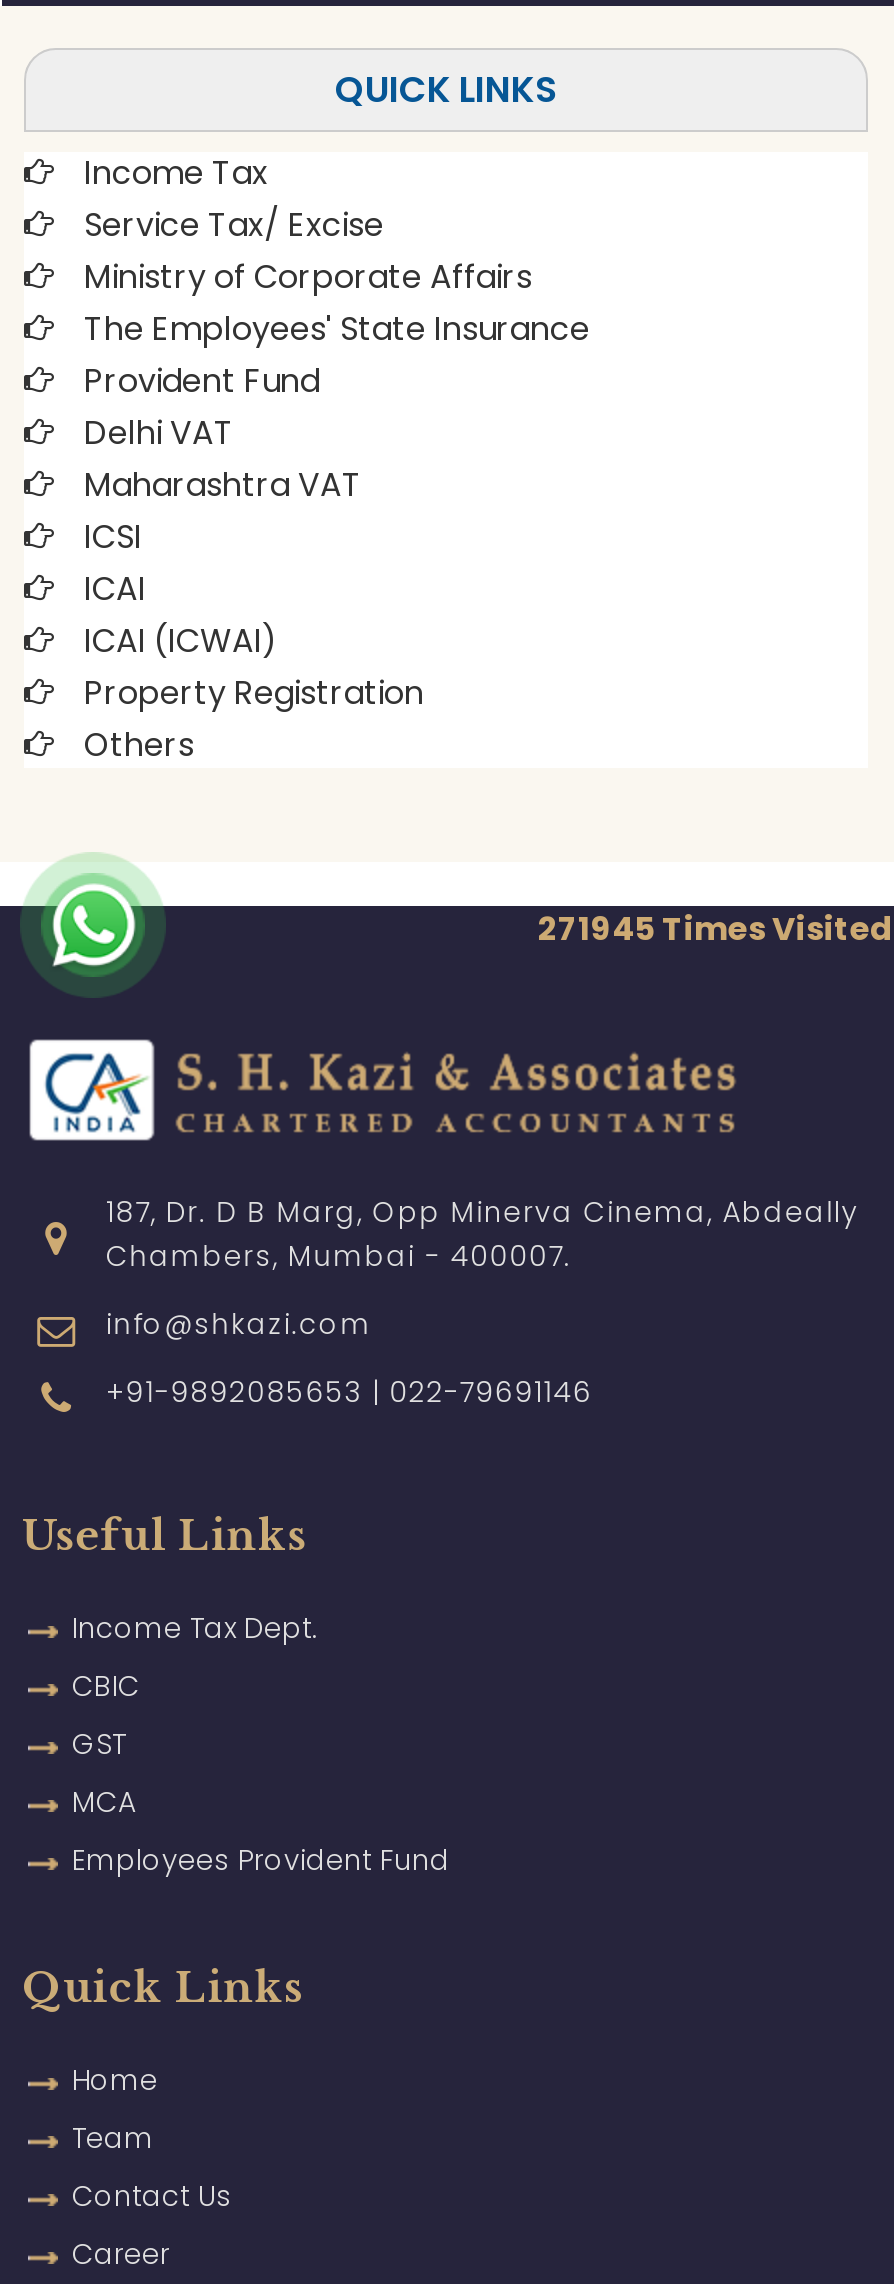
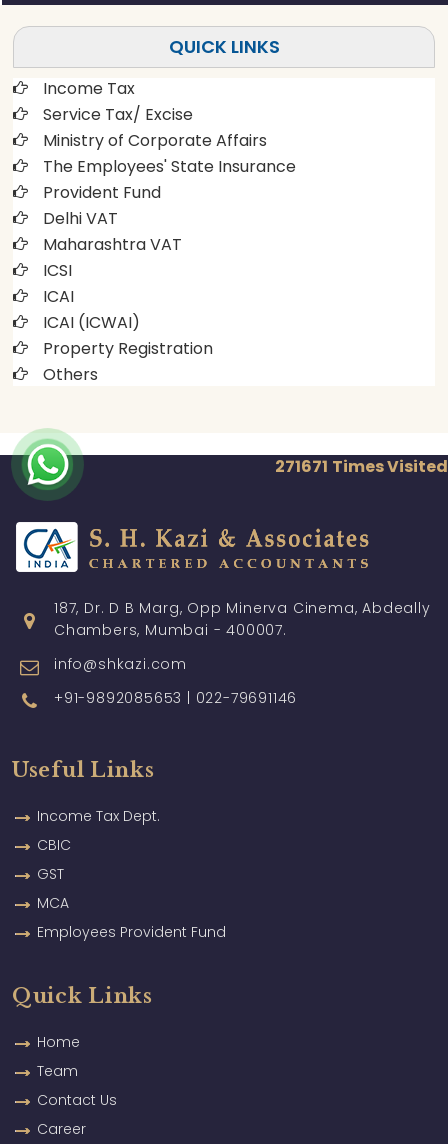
- 271945 Times Visited
+ 271671 Times Visited
